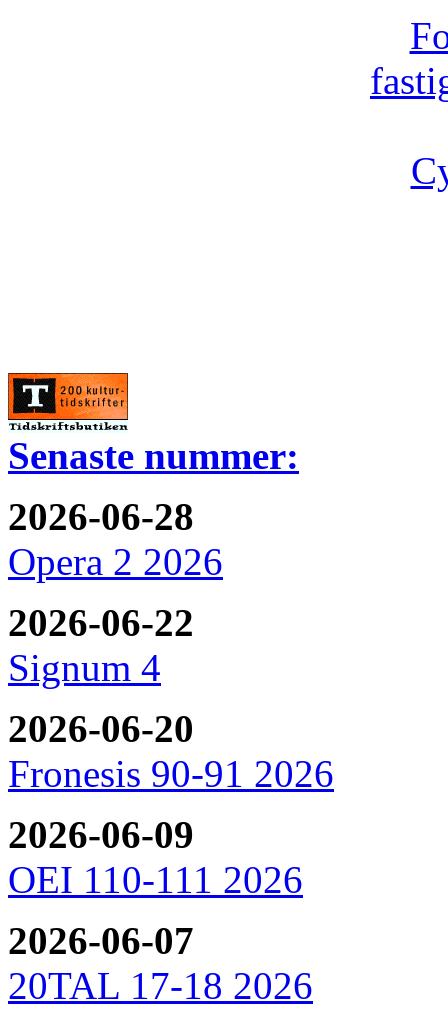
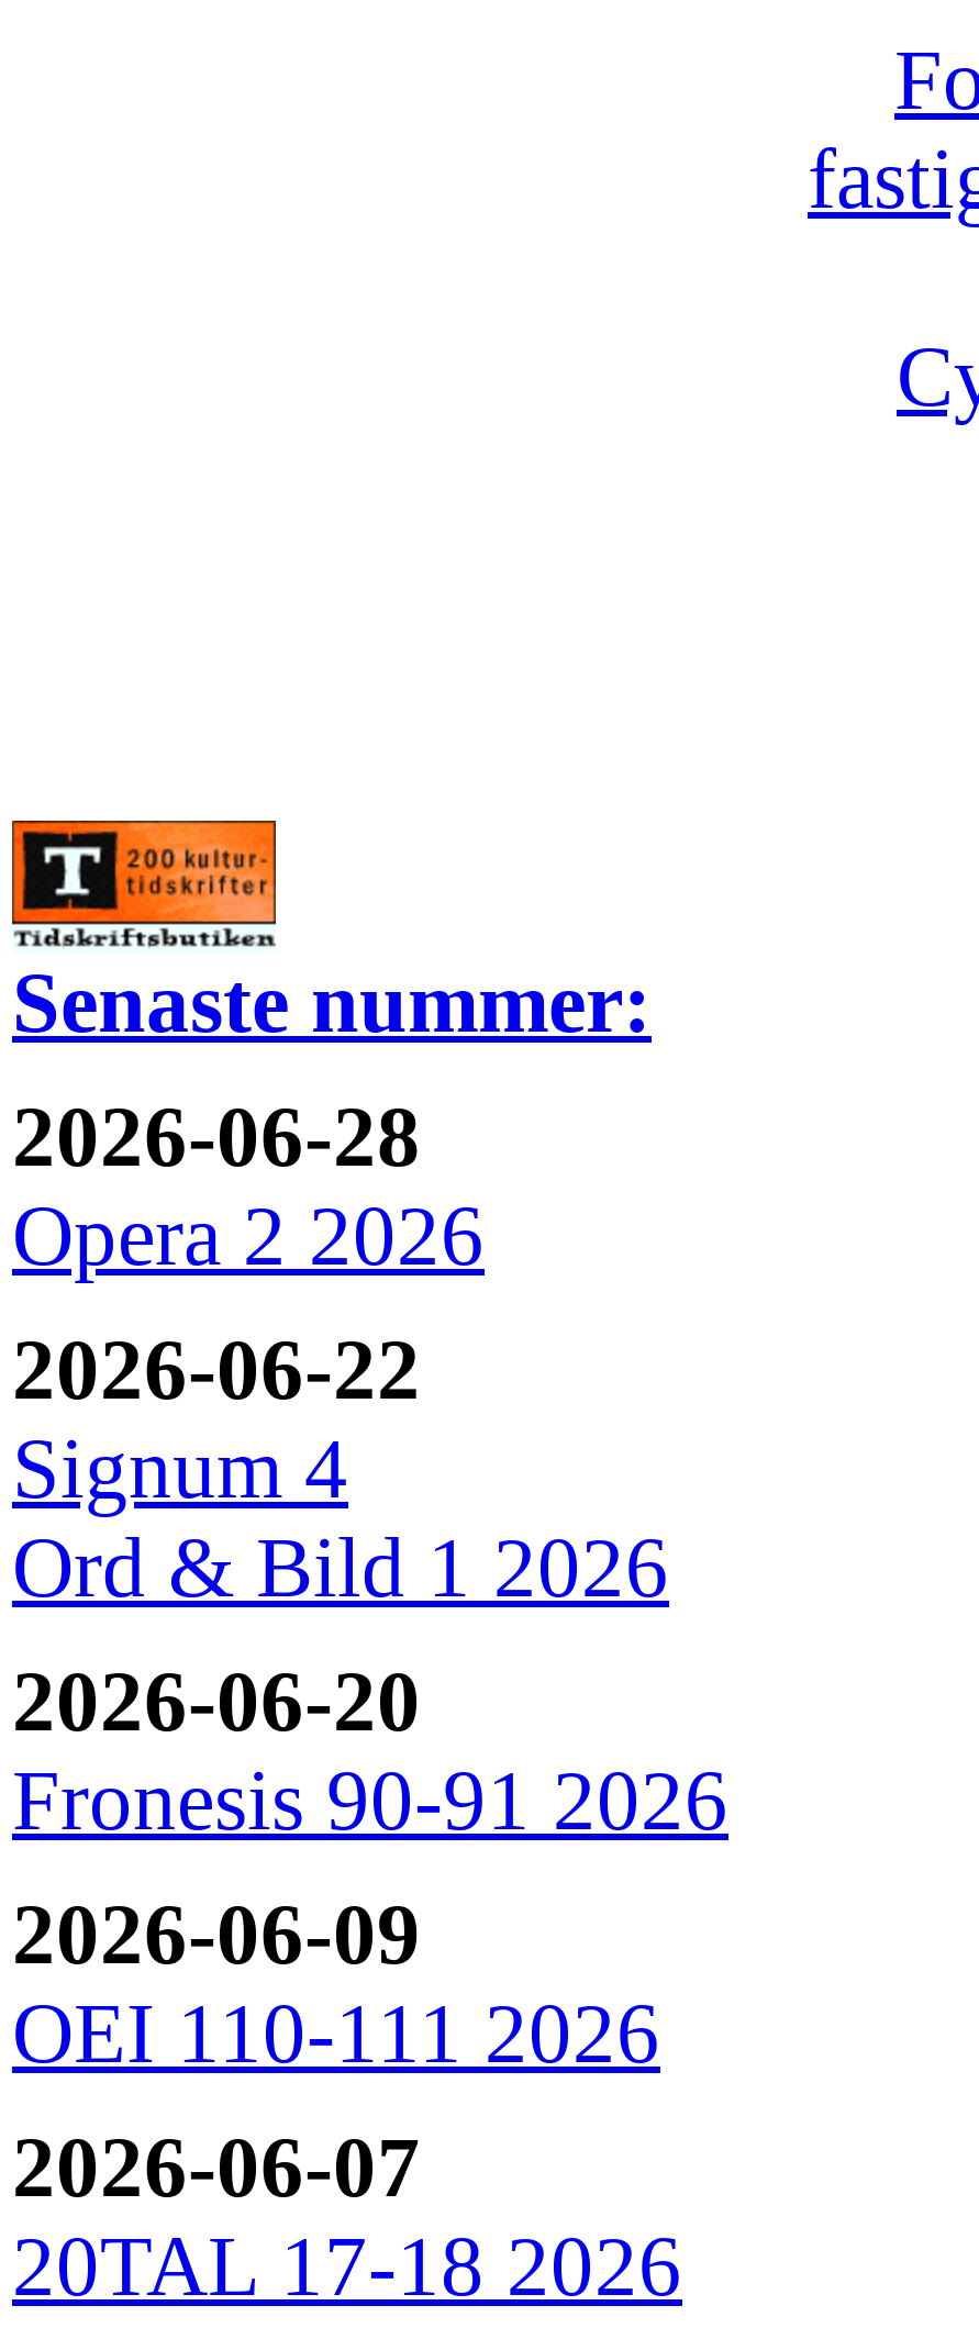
+ Ord & Bild 1 2026
